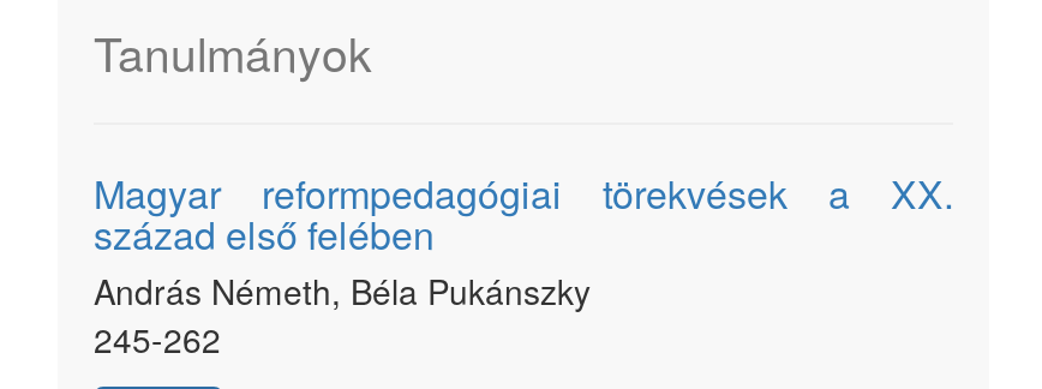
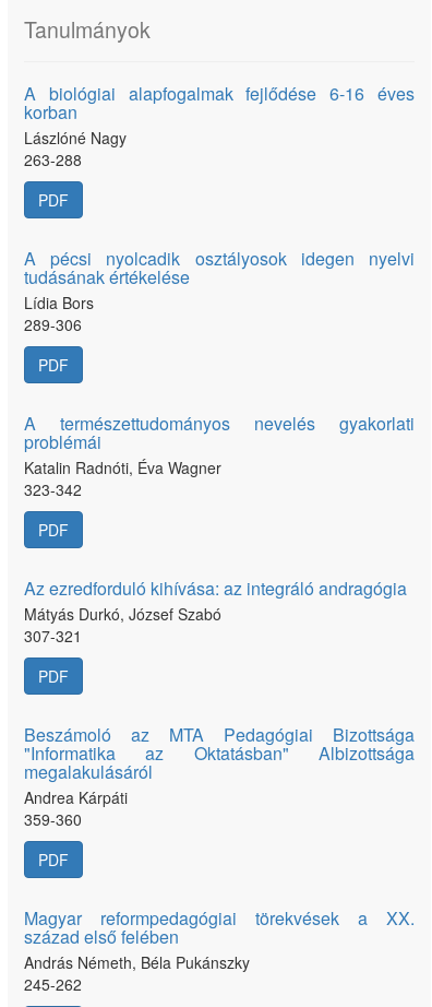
+ A biológiai alapfogalmak fejlődése 6-16 éves
+ korban
+ Lászlóné Nagy
+ 263-288
+ PDF
+ A pécsi nyolcadik osztályosok idegen nyelvi
+ tudásának értékelése
+ Lídia Bors
+ 289-306
+ PDF
+ A természettudományos nevelés gyakorlati
+ problémái
+ Katalin Radnóti, Éva Wagner
+ 323-342
+ PDF
+ Az ezredforduló kihívása: az integráló andragógia
+ Mátyás Durkó, József Szabó
+ 307-321
+ PDF
+ Beszámoló az MTA Pedagógiai Bizottsága
+ "Informatika az Oktatásban" Albizottsága
+ megalakulásáról
+ Andrea Kárpáti
+ 359-360
+ PDF
